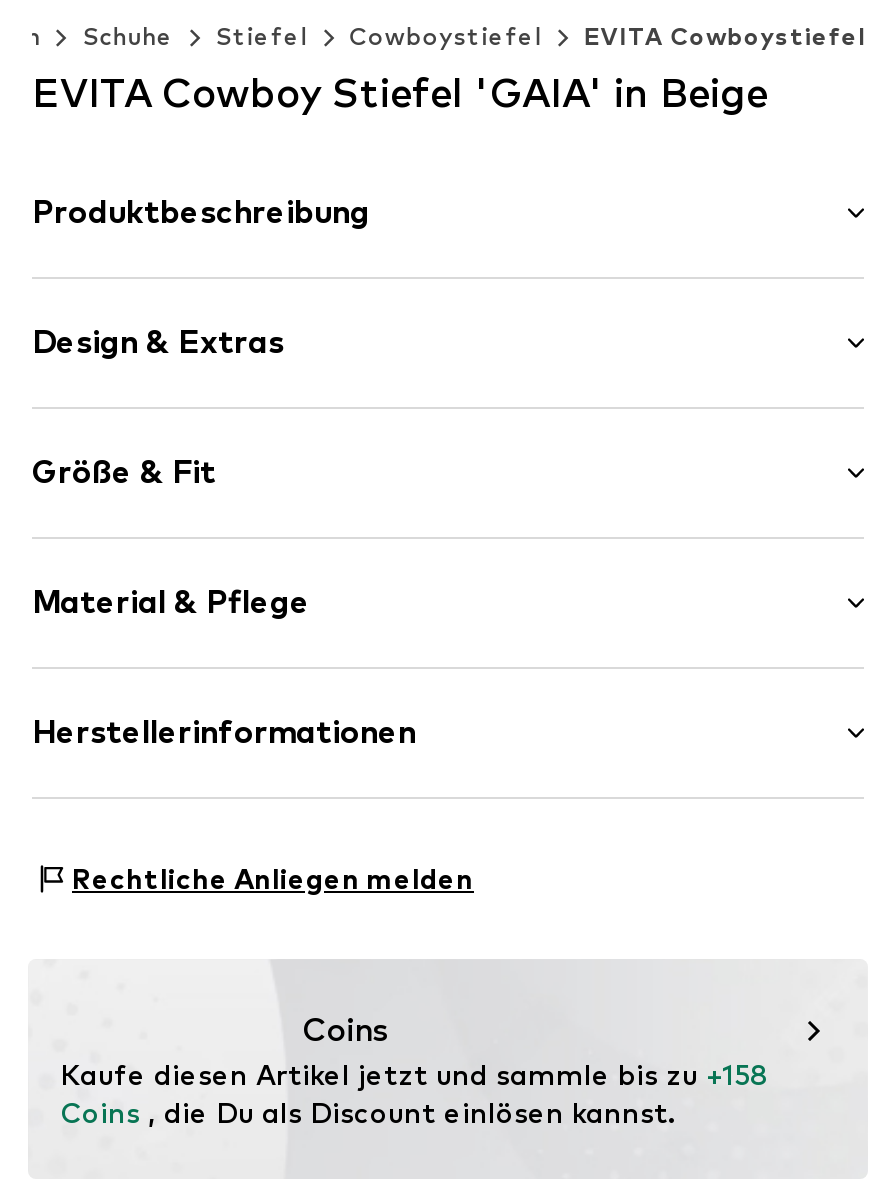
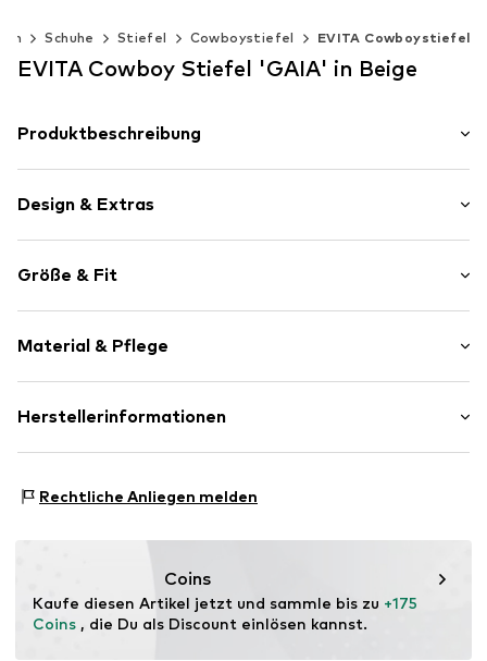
- Kaufe diesen Artikel jetzt und sammle bis zu +158
+ Kaufe diesen Artikel jetzt und sammle bis zu +175
